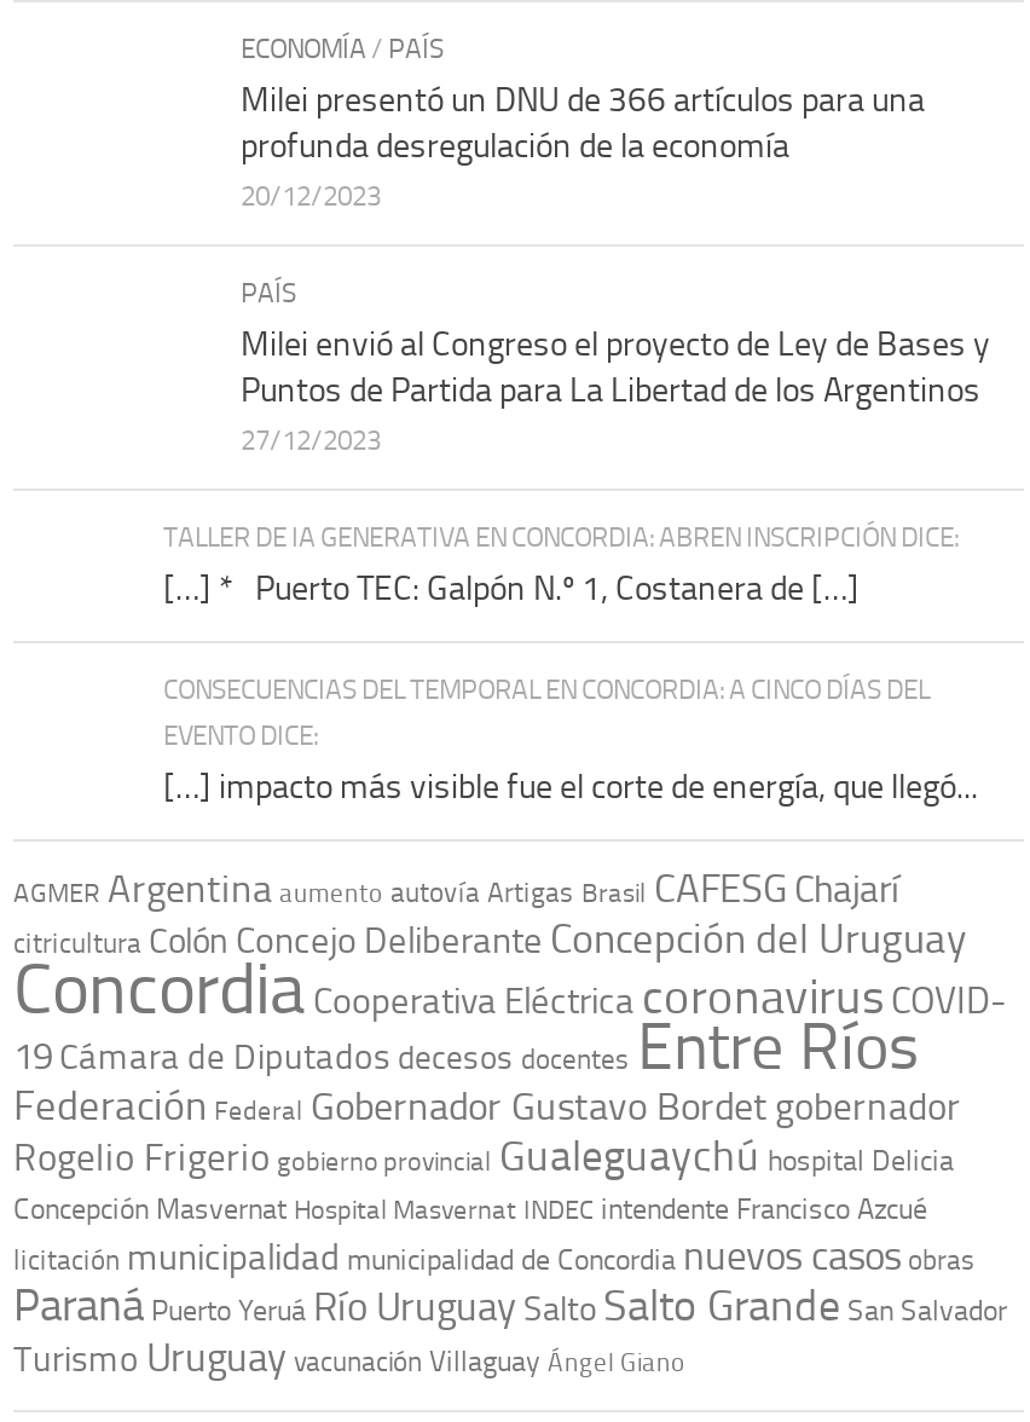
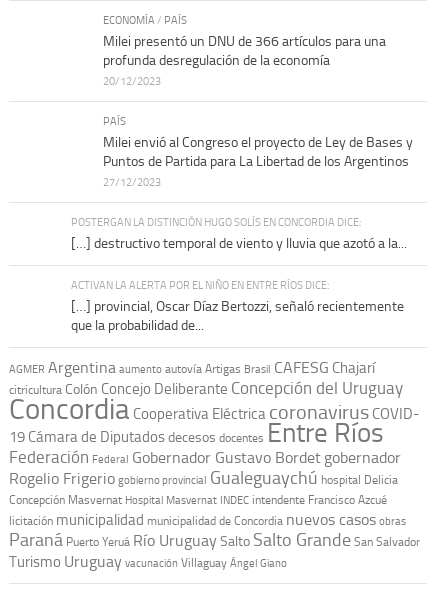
- TALLER DE IA GENERATIVA EN CONCORDIA: ABREN INSCRIPCIÓN DICE:
- […] * Puerto TEC: Galpón N.º 1, Costanera de […]
+ POSTERGAN LA DISTINCIÓN HUGO SOLÍS EN CONCORDIA DICE:
+ […] destructivo temporal de viento y lluvia que azotó a la...

- CONSECUENCIAS DEL TEMPORAL EN CONCORDIA: A CINCO DÍAS DEL
- EVENTO DICE:
- […] impacto más visible fue el corte de energía, que llegó...
+ ACTIVAN LA ALERTA POR EL NIÑO EN ENTRE RÍOS DICE:
+ […] provincial, Oscar Díaz Bertozzi, señaló recientemente
+ que la probabilidad de...
